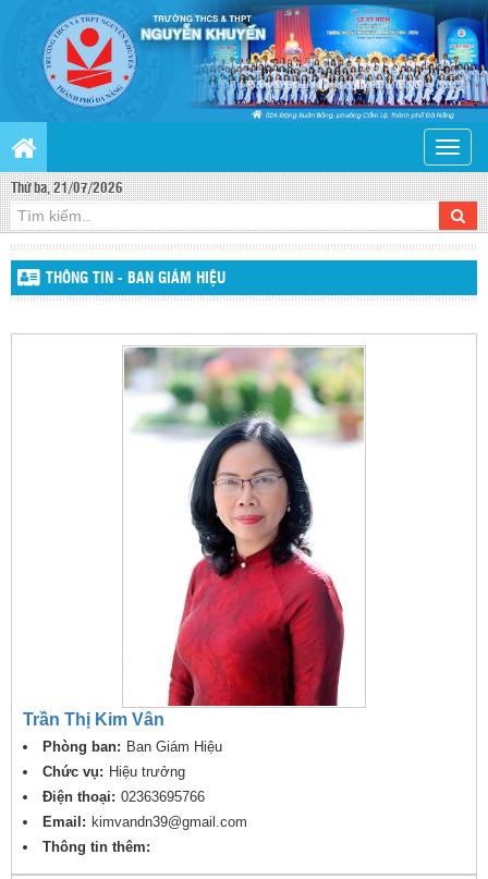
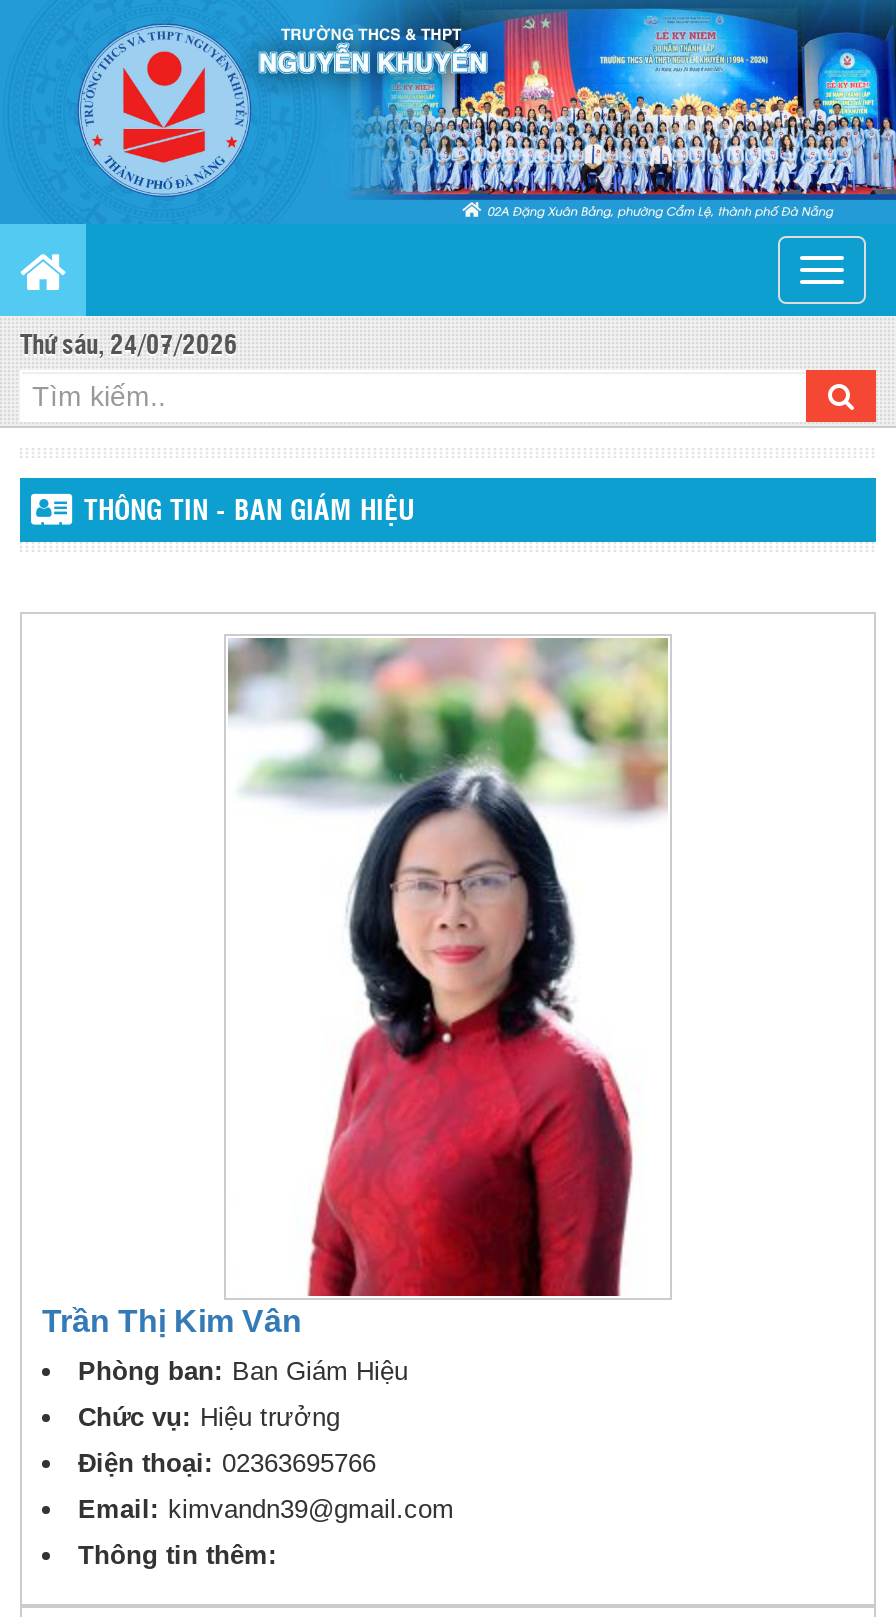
- Thứ ba, 21/07/2026
+ Thứ sáu, 24/07/2026
